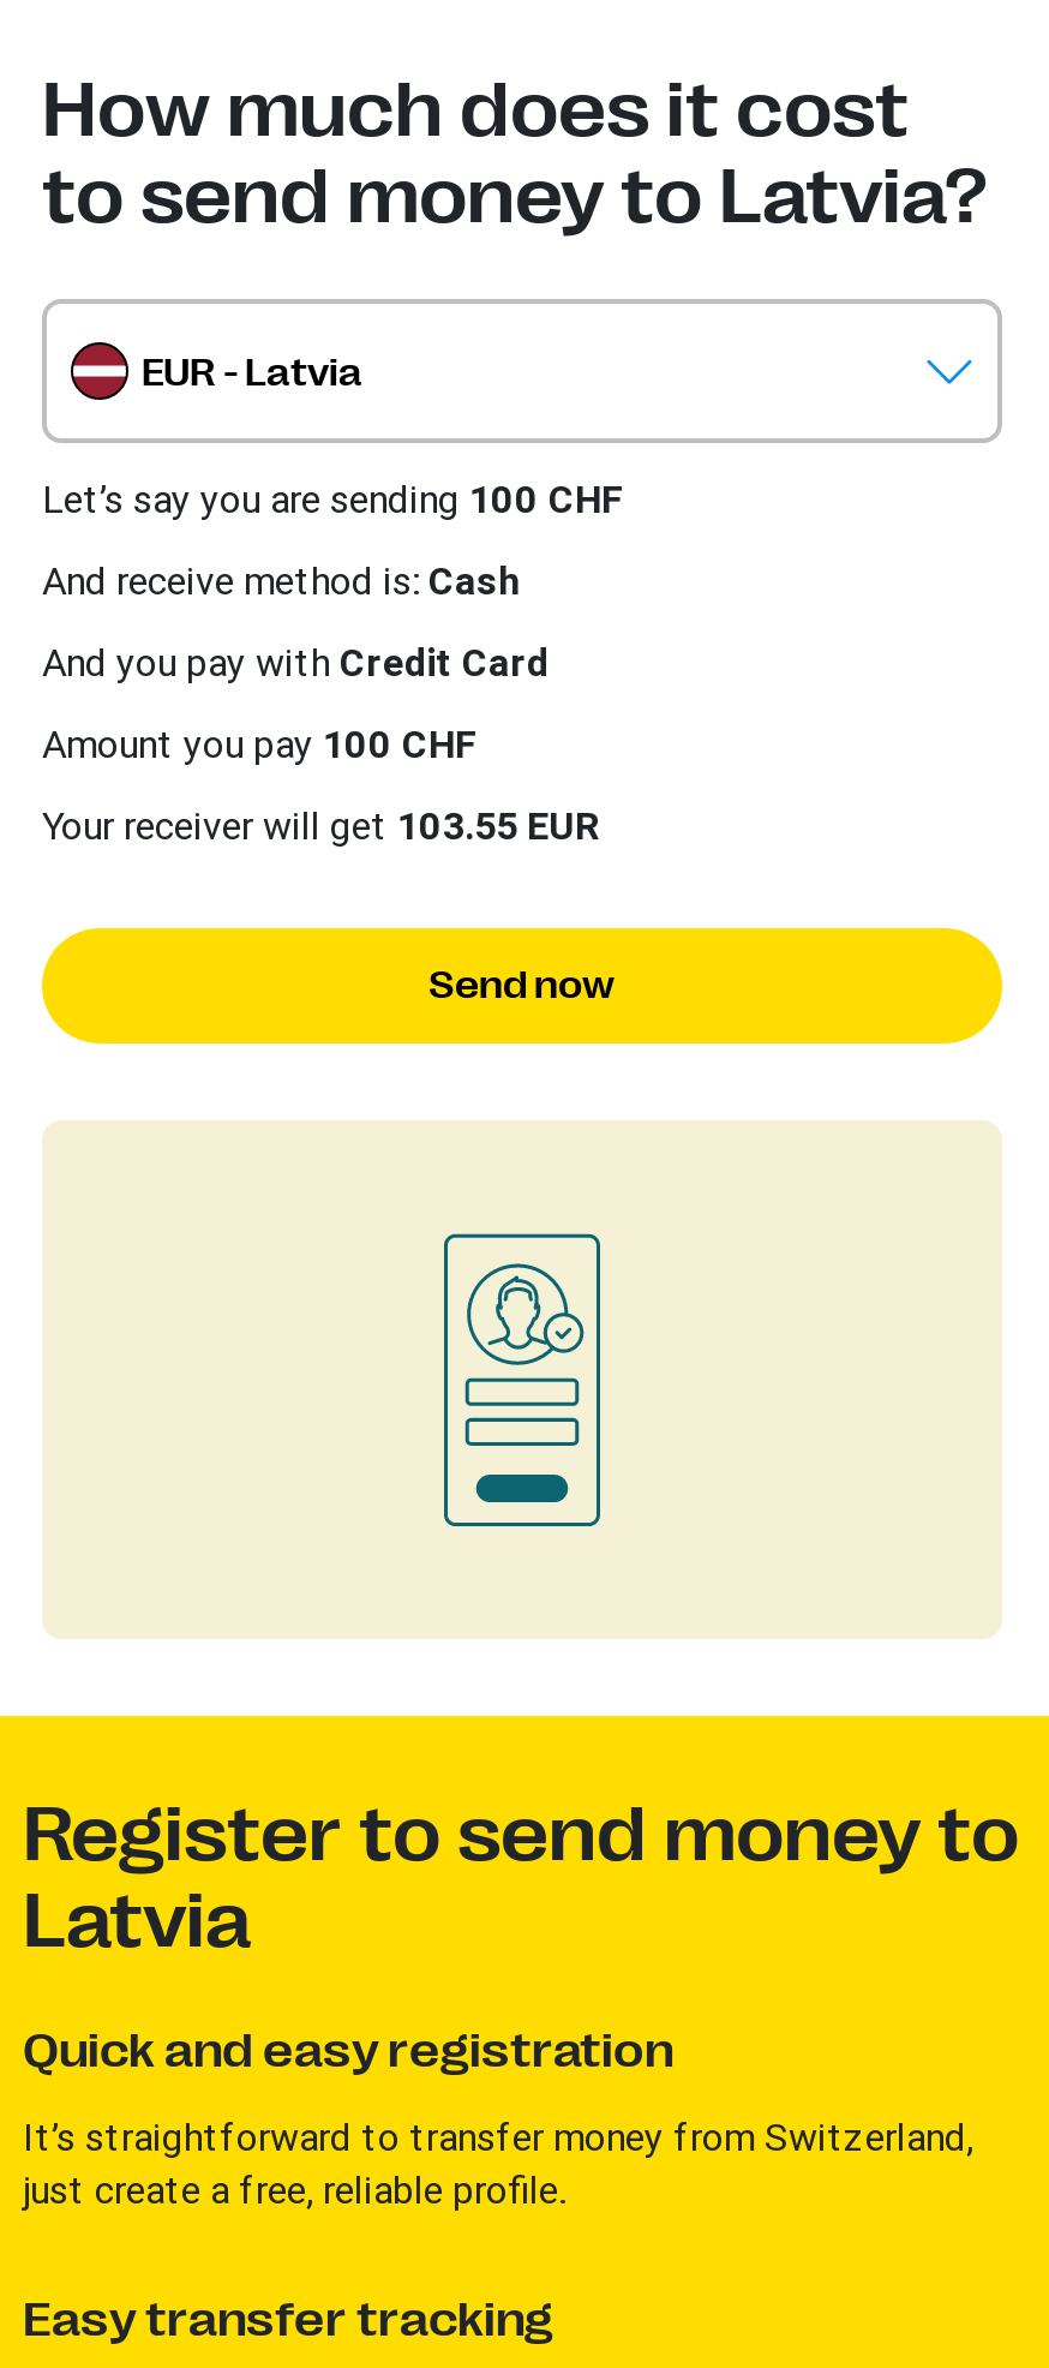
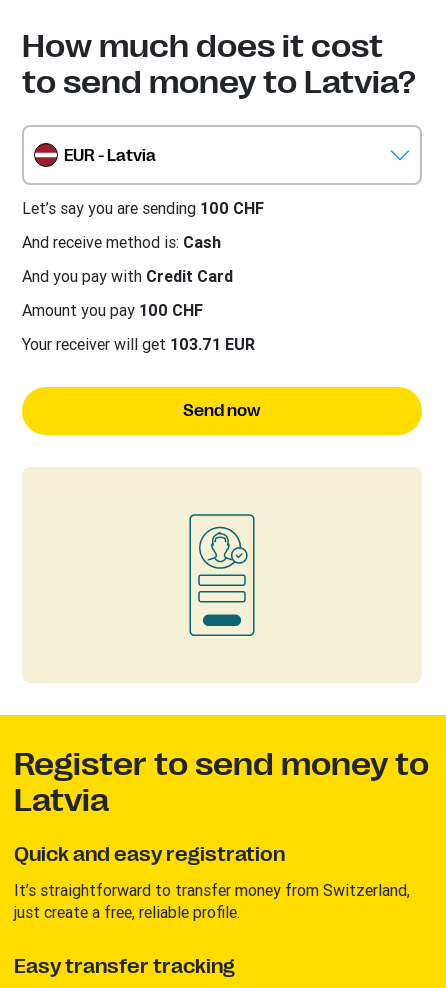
- Your receiver will get 103.55 EUR
+ Your receiver will get 103.71 EUR
